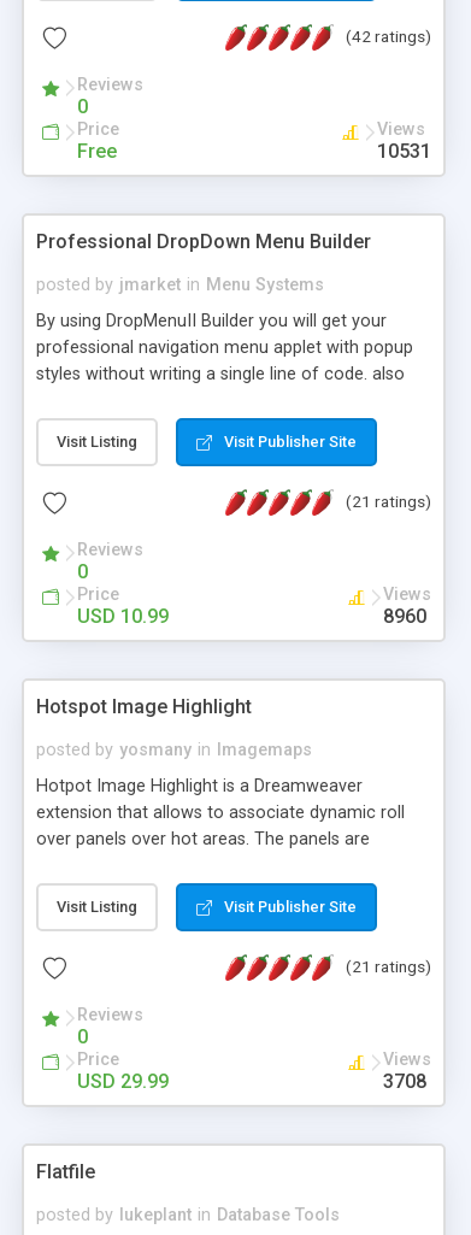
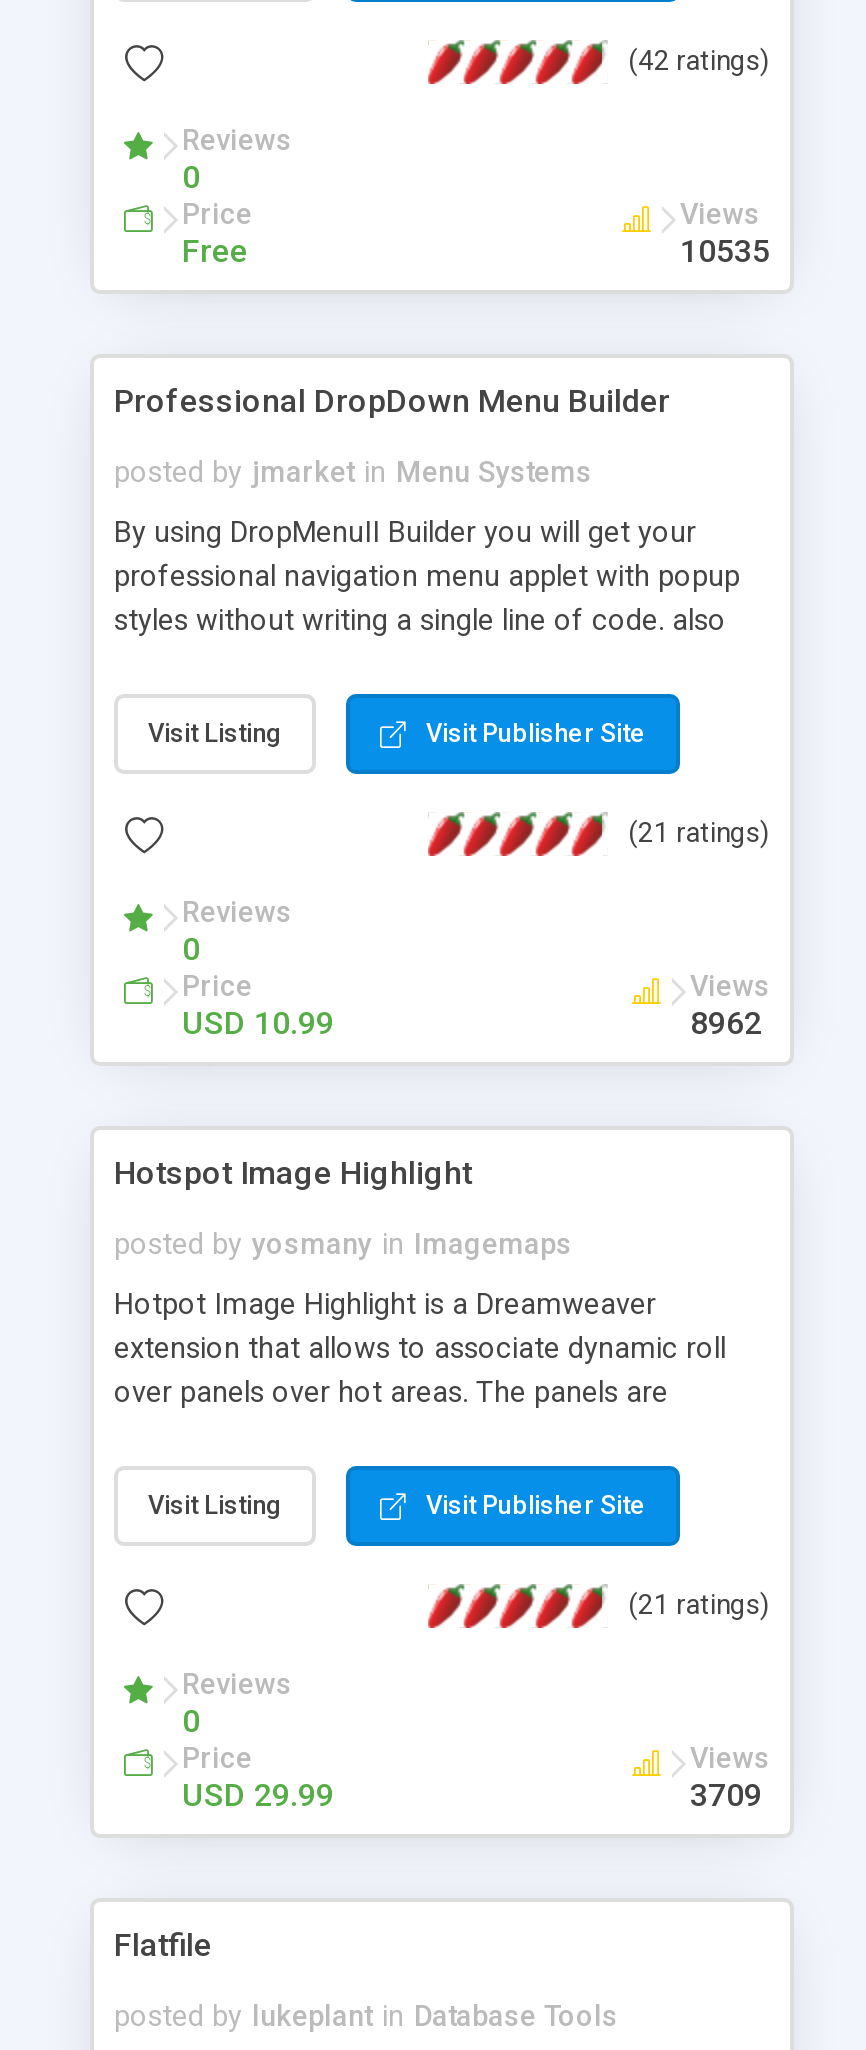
- 10531
+ 10535

- 8960
+ 8962

- 3708
+ 3709
